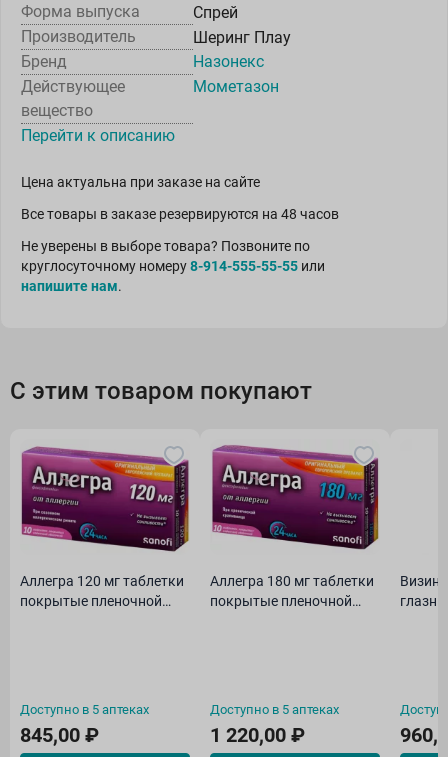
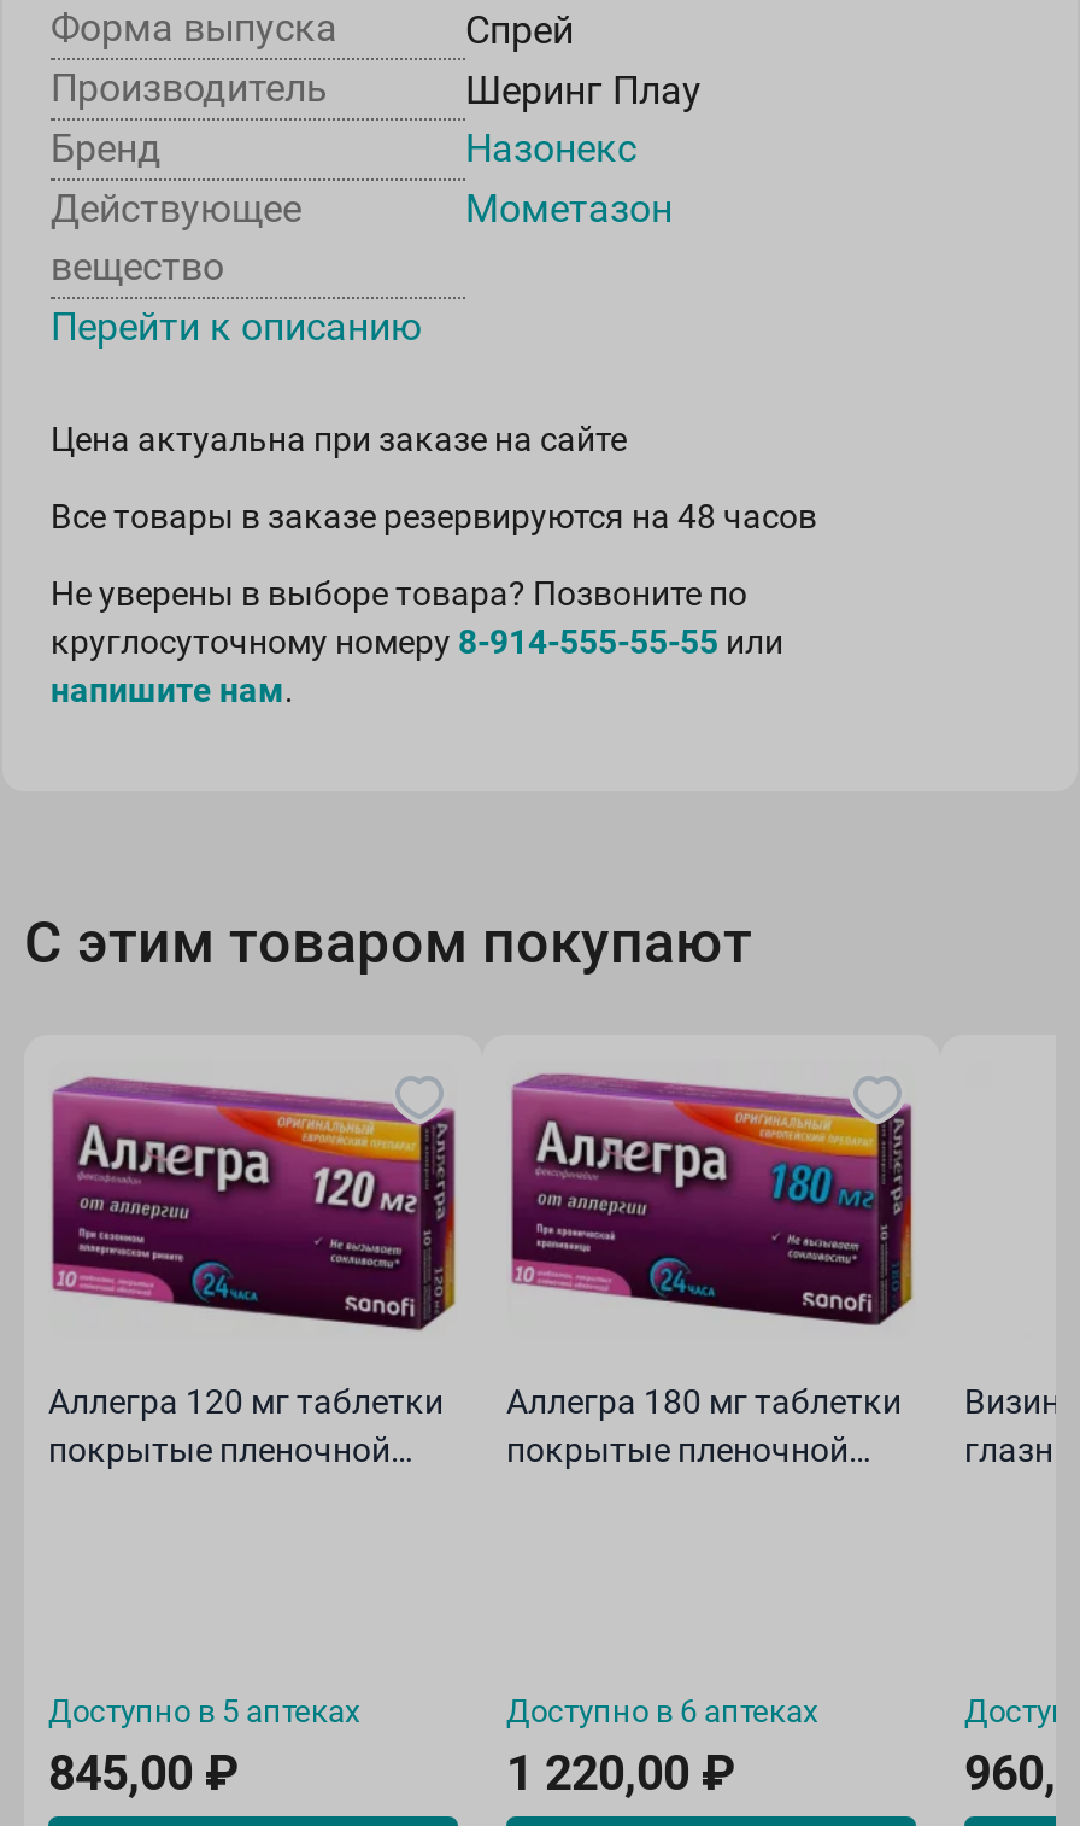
- Доступно в 5 аптеках
+ Доступно в 6 аптеках
